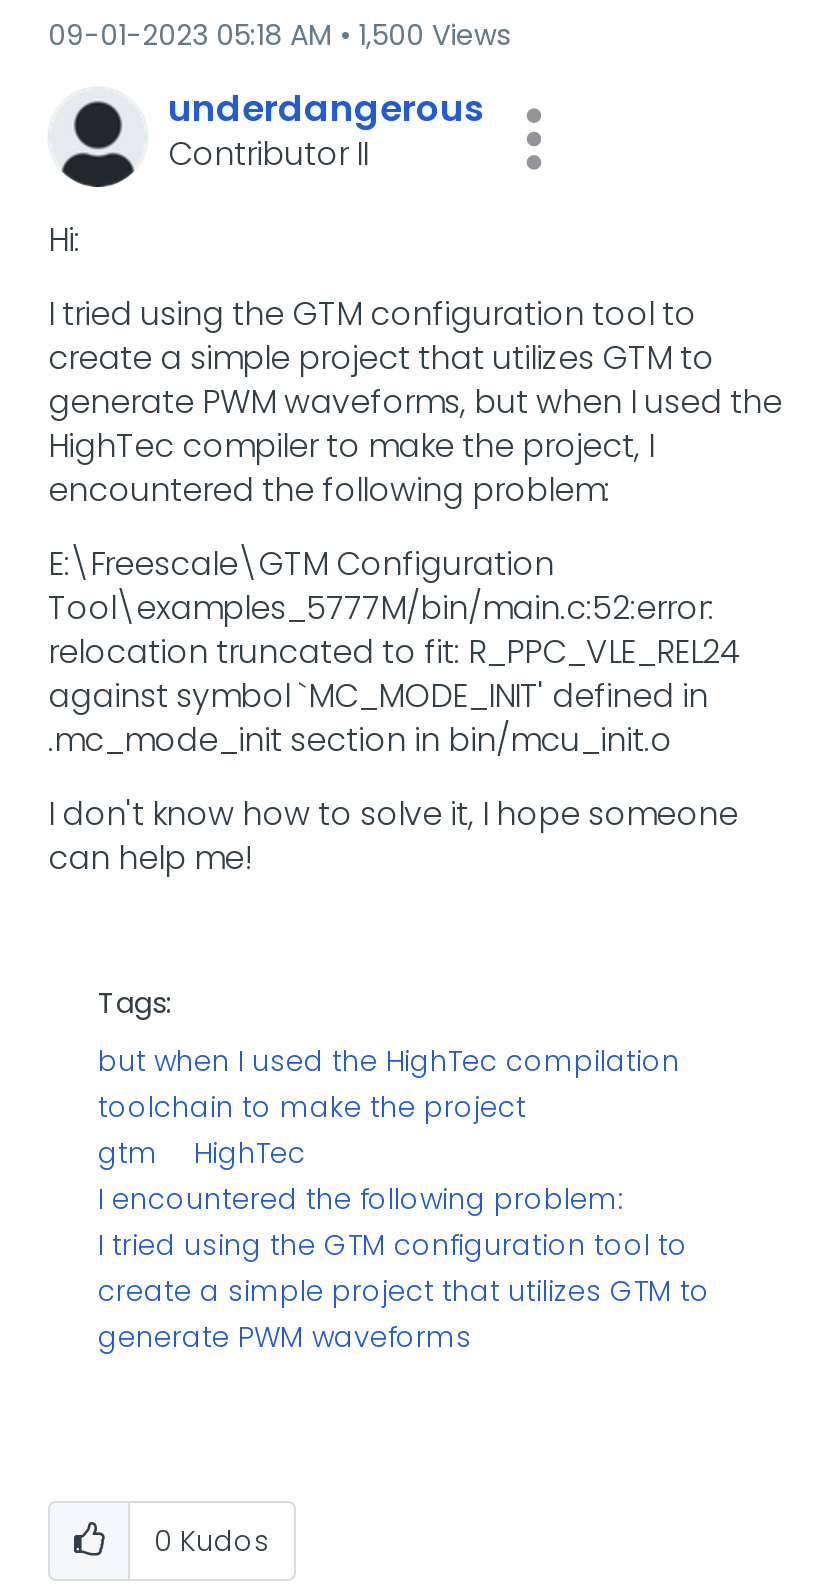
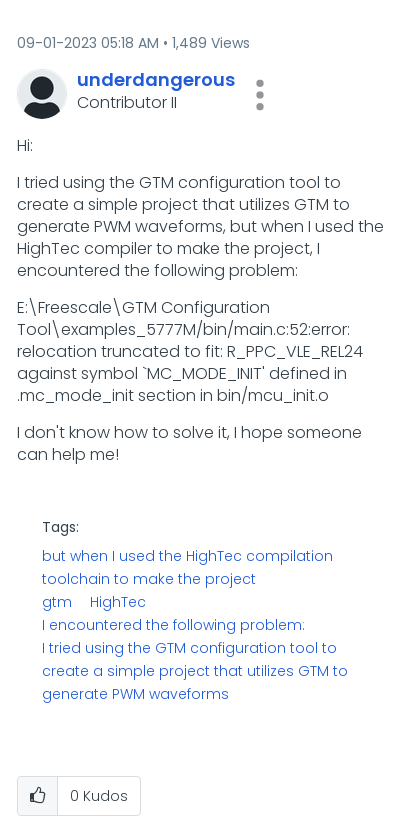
- 09-01-2023 05:18 AM 1,500 Views
+ 09-01-2023 05:18 AM 1,489 Views
